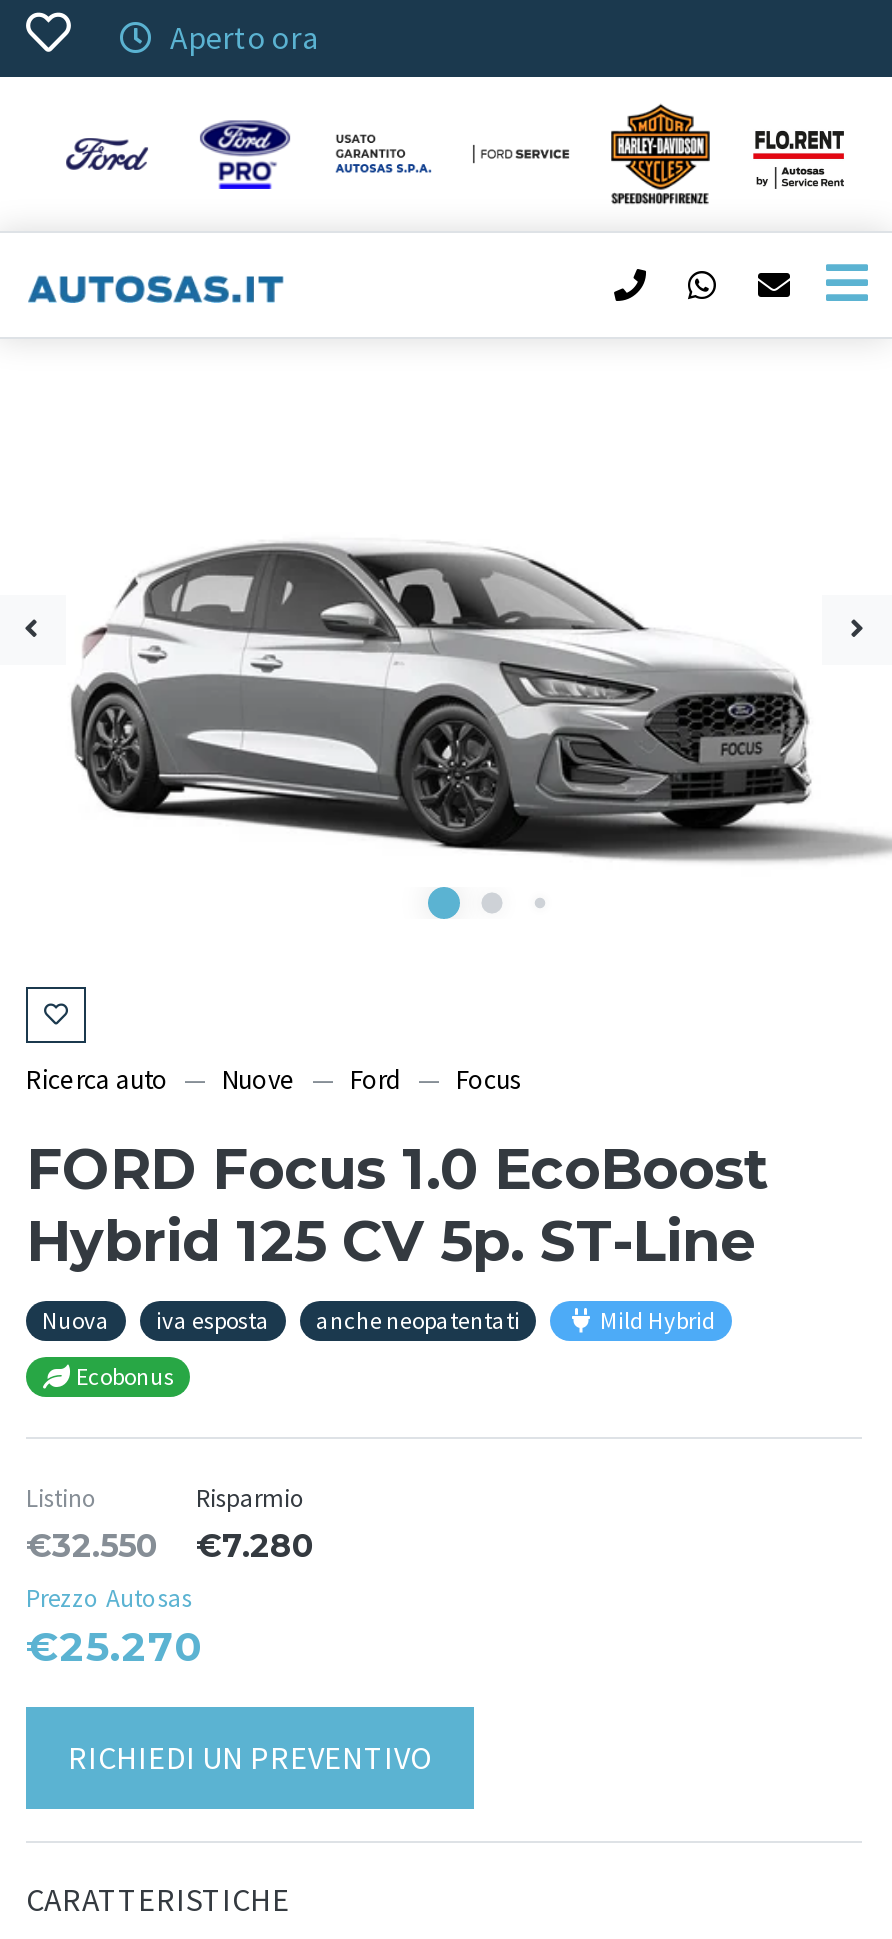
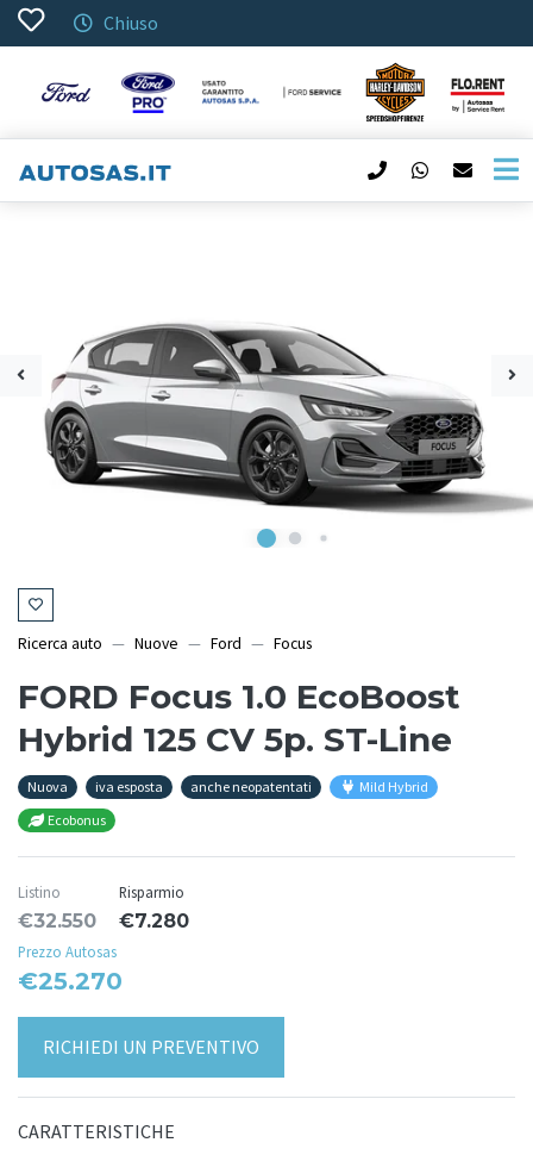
- Aperto ora
+ Chiuso
